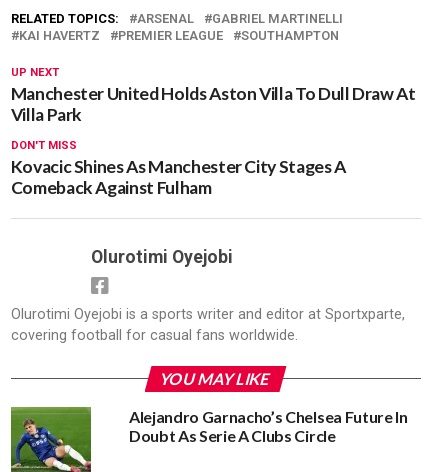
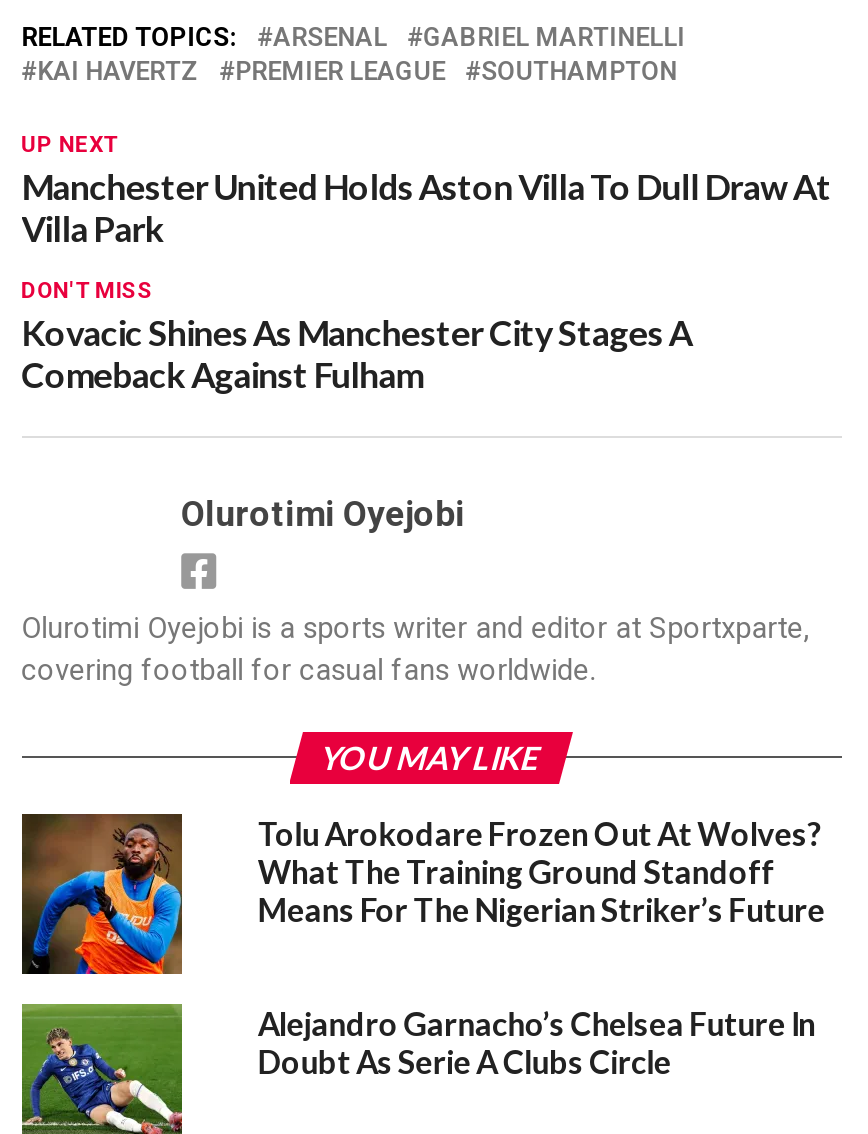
+ [image]
+ Tolu Arokodare Frozen Out At Wolves?
+ What The Training Ground Standoff
+ Means For The Nigerian Striker’s Future
